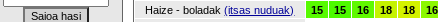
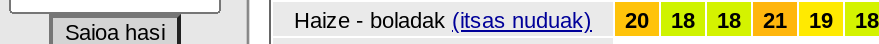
- 15
- 15
- 16
+ 20

- 16
+ 21
+ 19
+ 18
